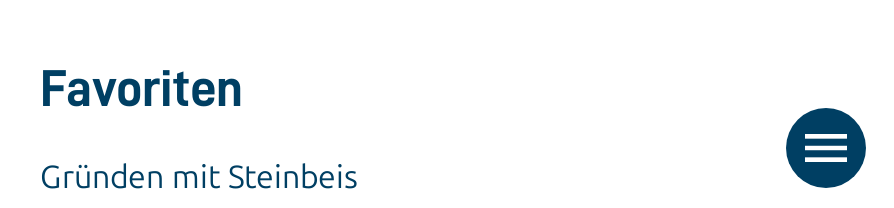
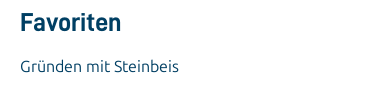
- [image]
